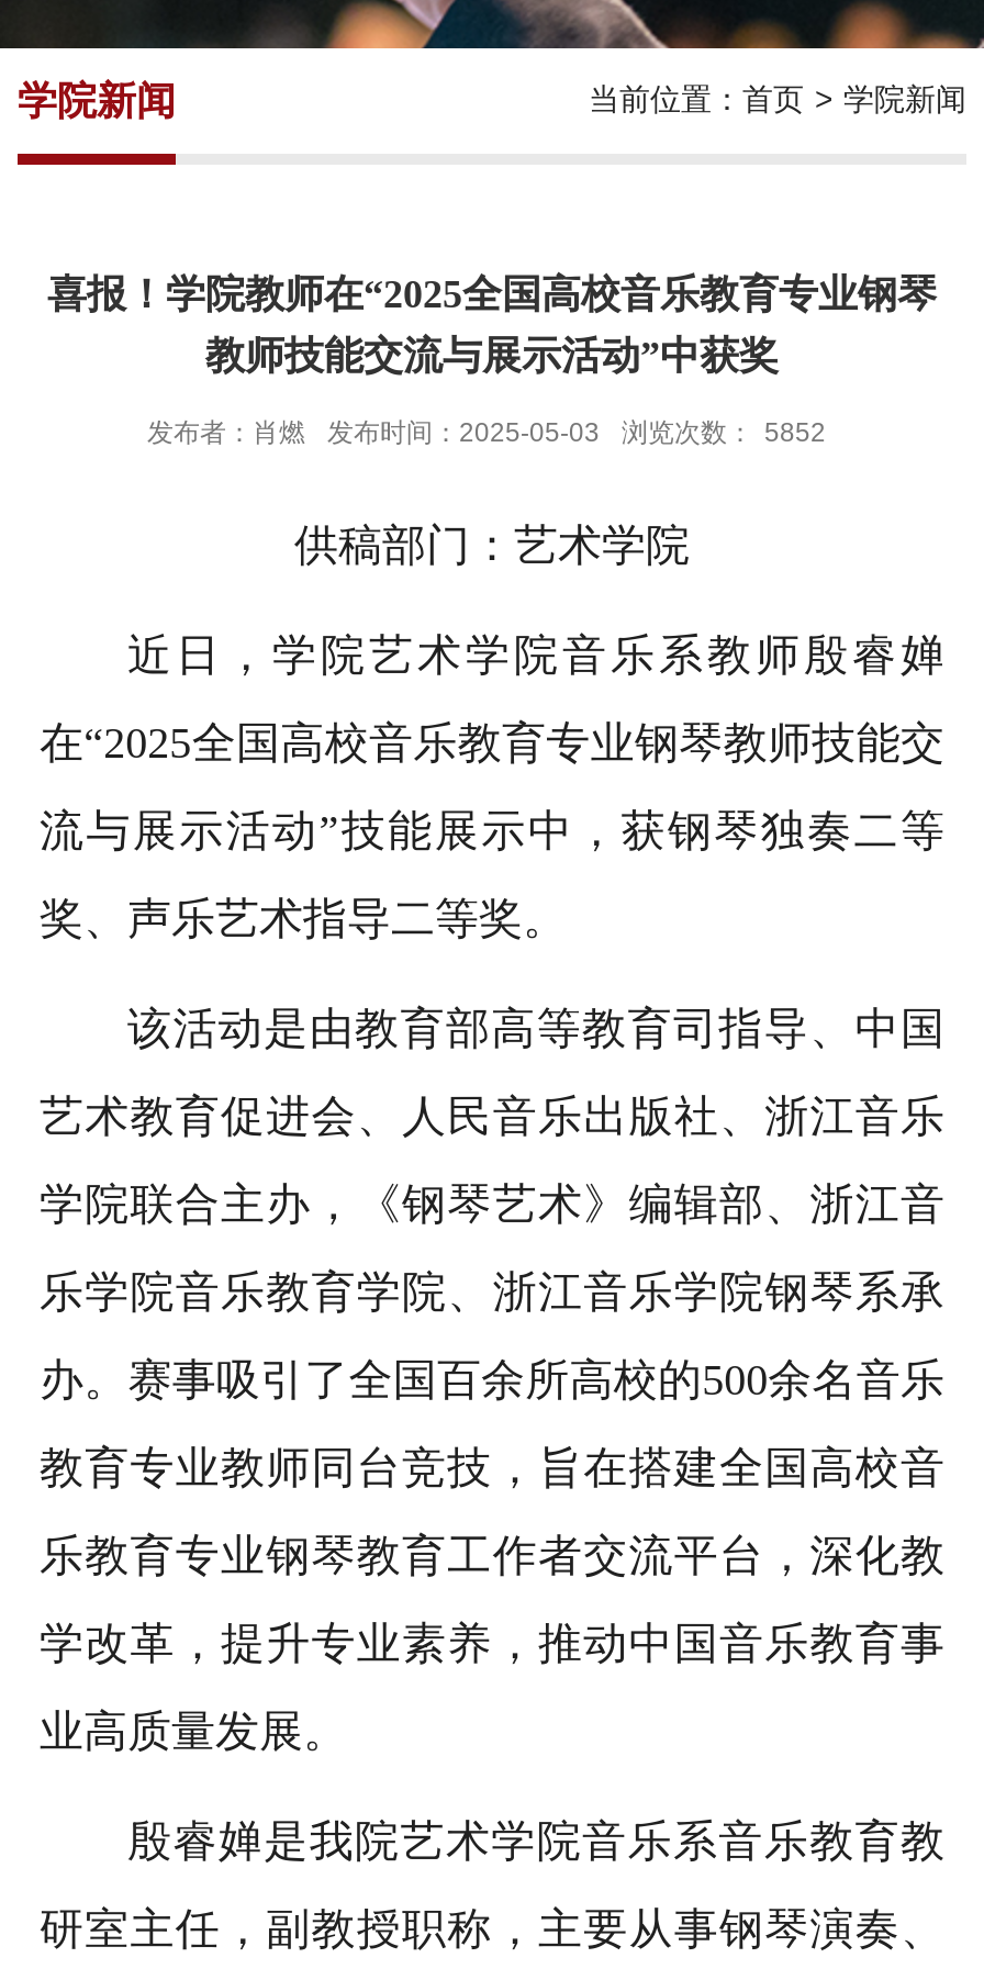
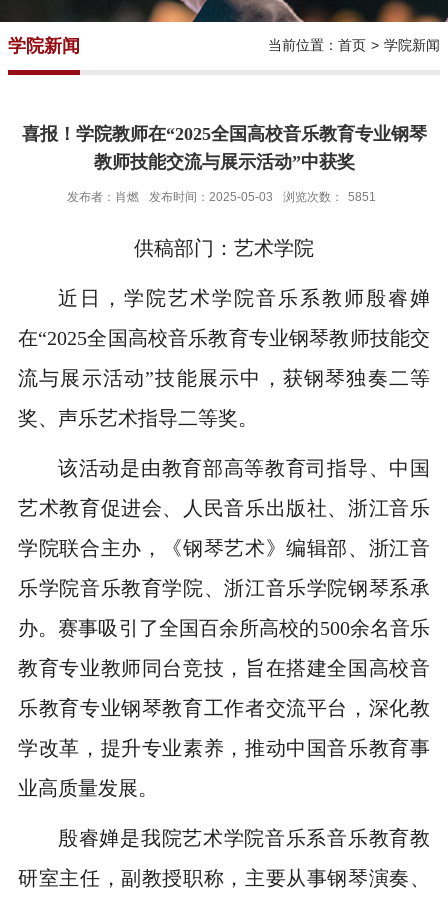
- 发布者：肖燃 发布时间：2025-05-03 浏览次数： 5852
+ 发布者：肖燃 发布时间：2025-05-03 浏览次数： 5851
